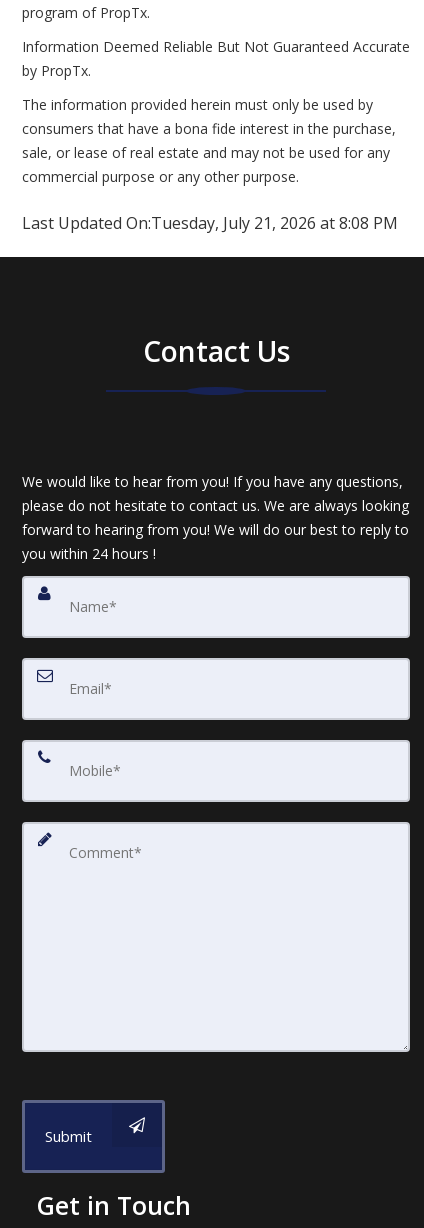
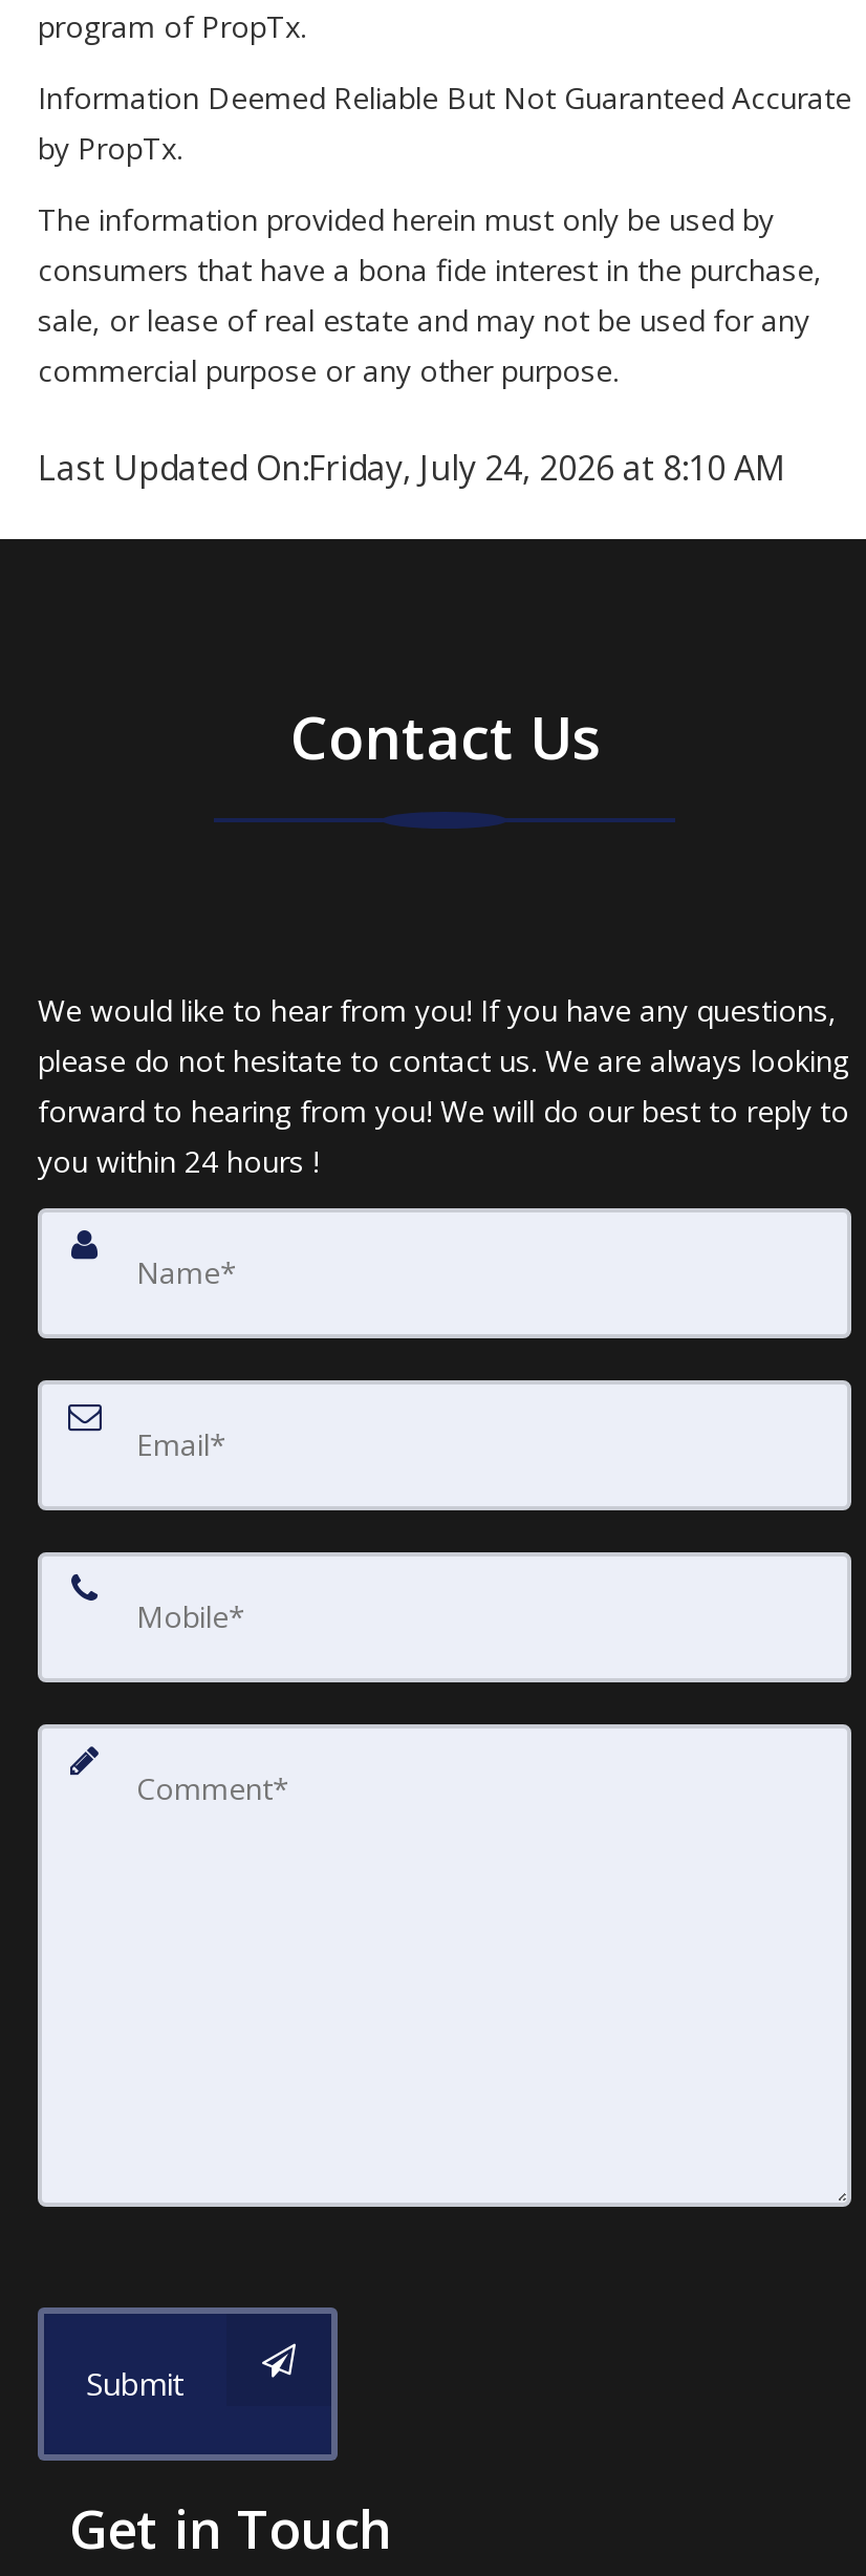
- Last Updated On:Tuesday, July 21, 2026 at 8:08 PM
+ Last Updated On:Friday, July 24, 2026 at 8:10 AM
